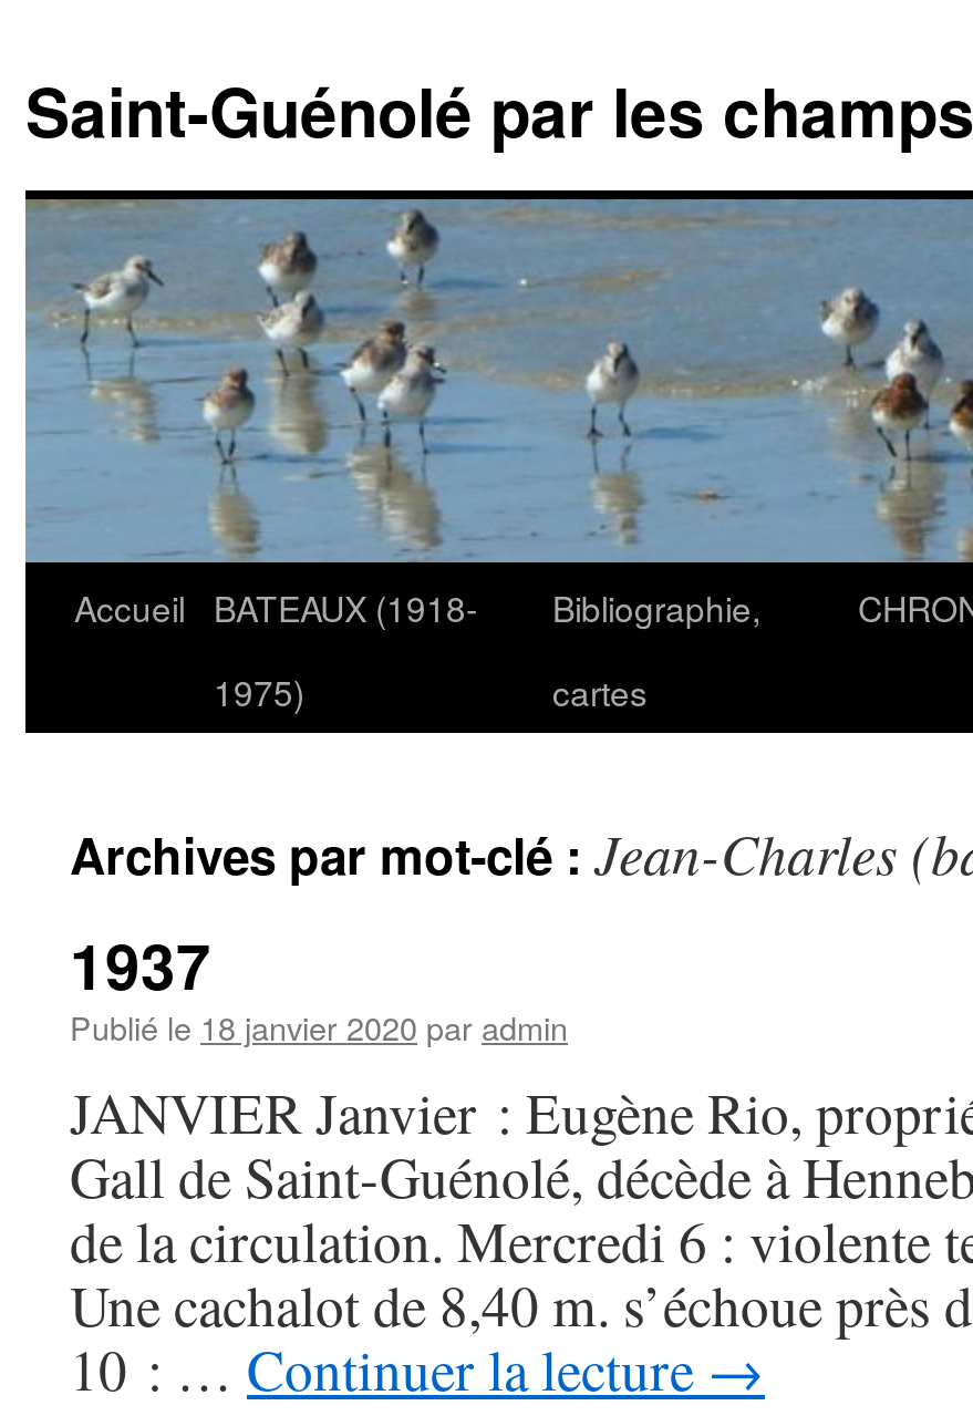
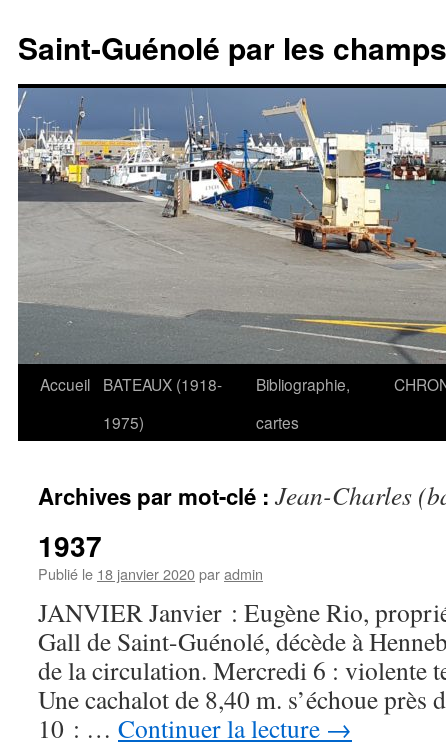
- [image]
+ [image]
